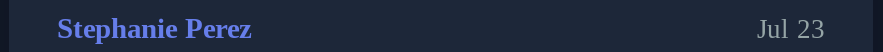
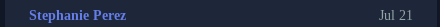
- Jul 23
+ Jul 21
